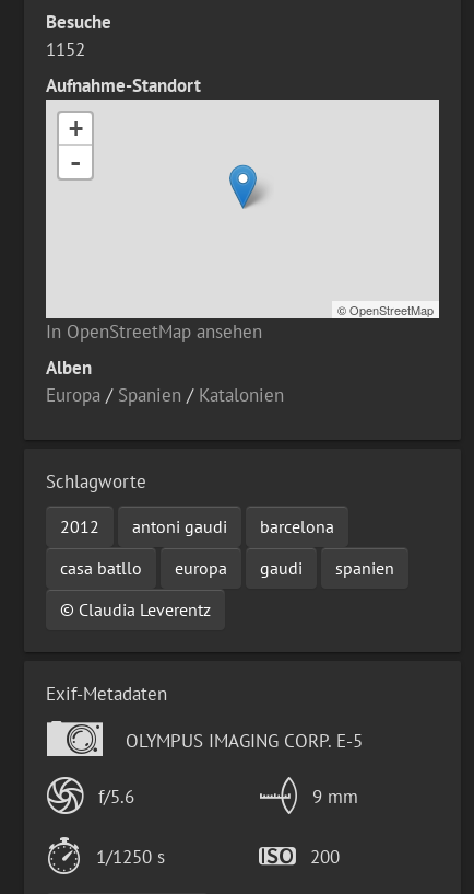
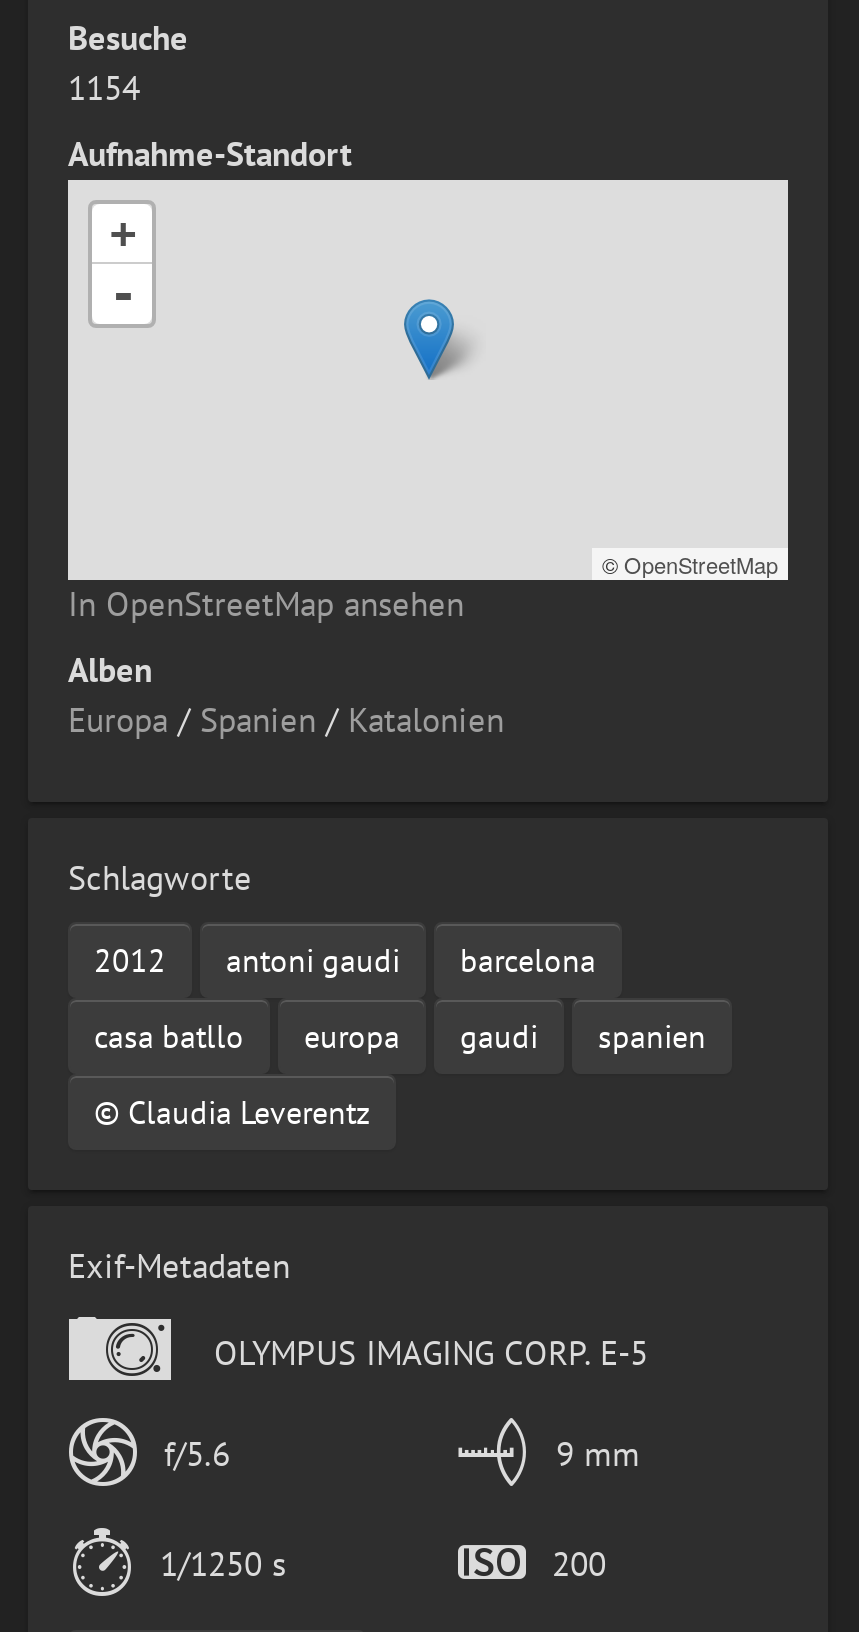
- 1152
+ 1154
